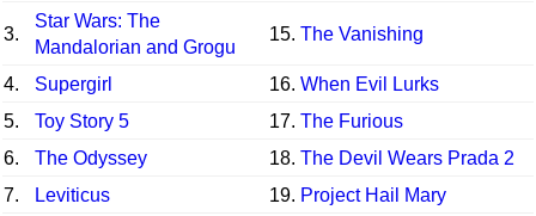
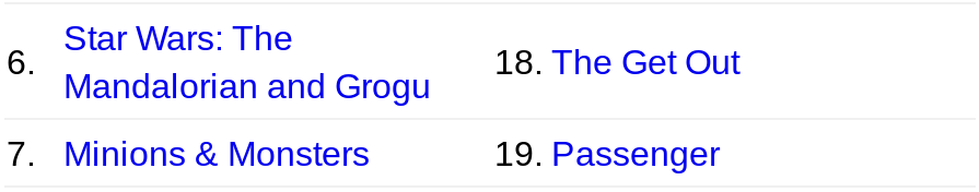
- 3.
+ 6.

- 15. The Vanishing
- 4.
- Supergirl
- 16. When Evil Lurks
- 5.
- Toy Story 5
- 17. The Furious
- 6.
- The Odyssey
- 18. The Devil Wears Prada 2
+ 18. The Get Out

- Leviticus
- 19. Project Hail Mary
+ Minions & Monsters
+ 19. Passenger
